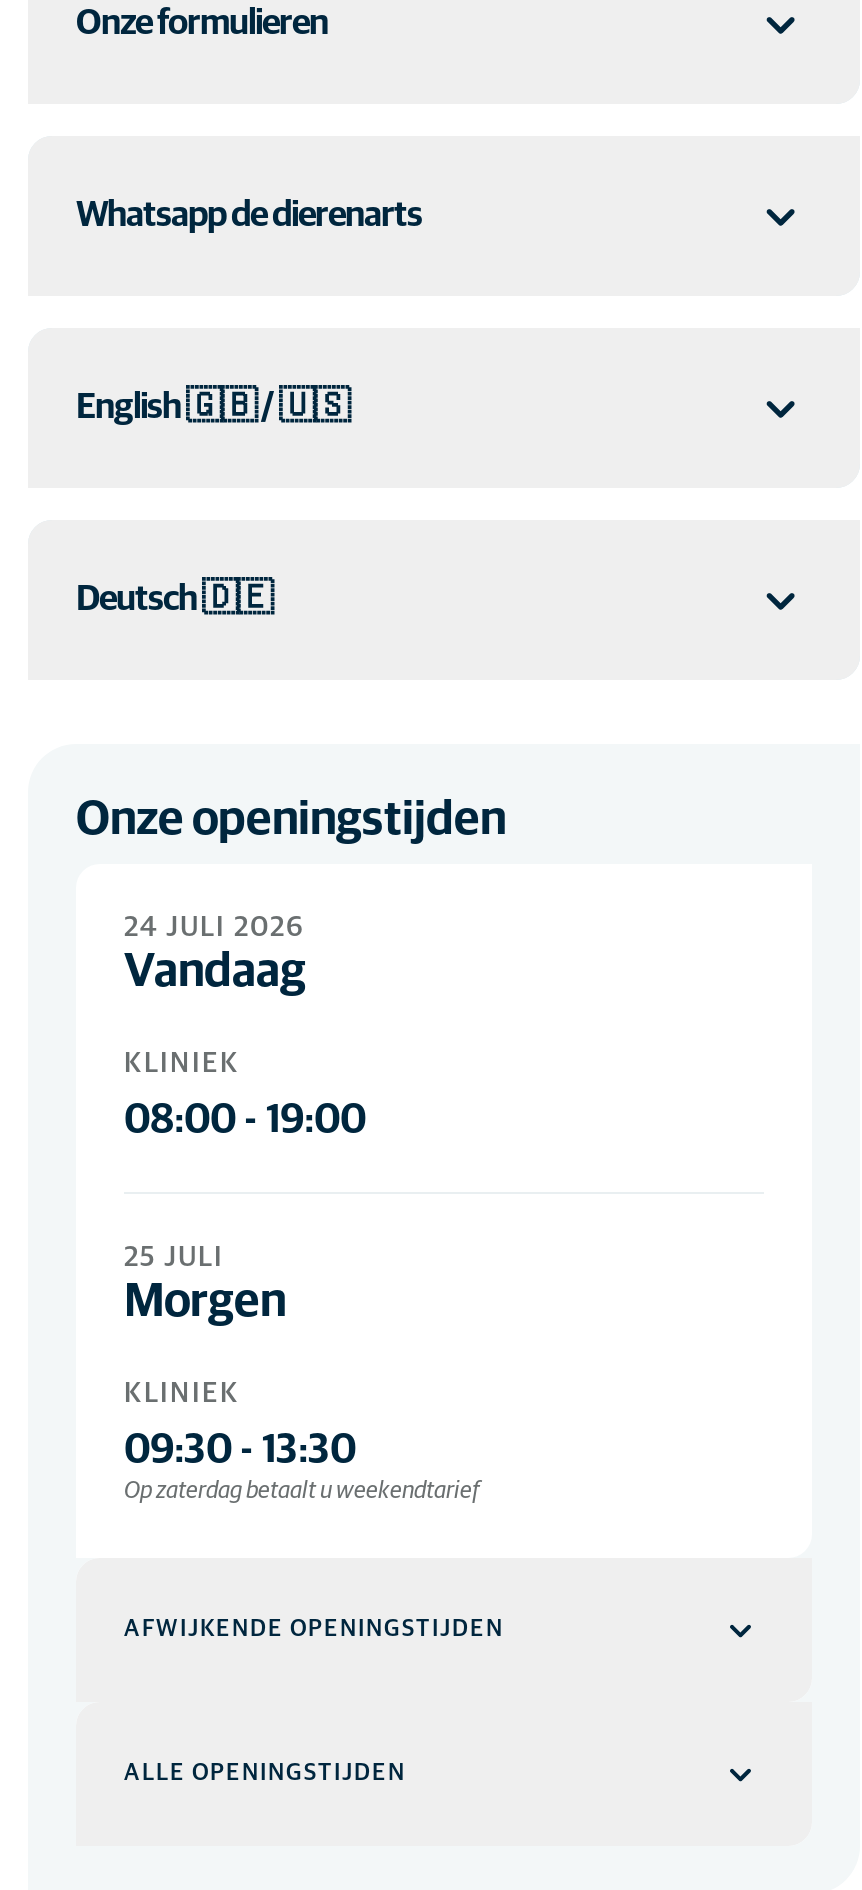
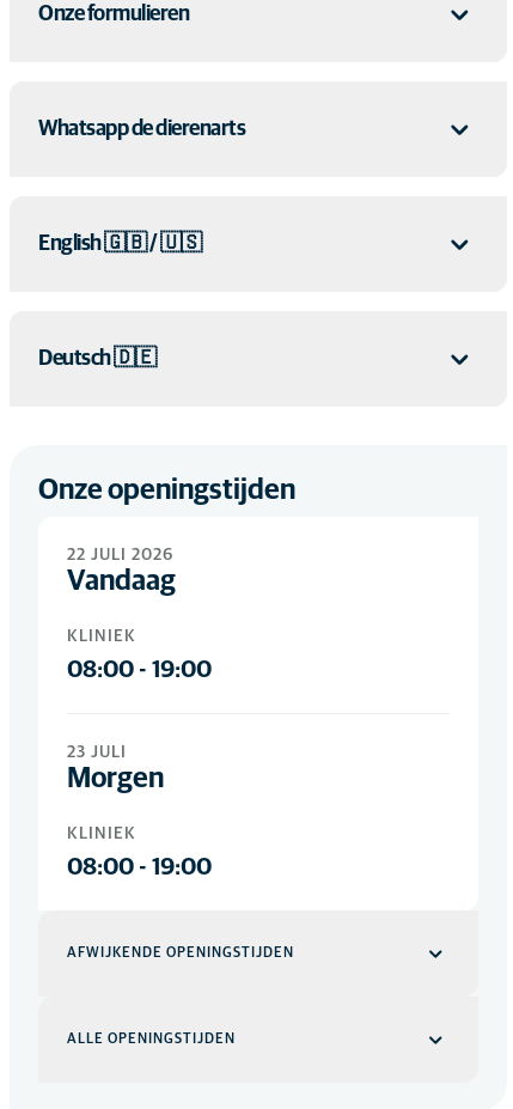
- 24 JULI 2026
+ 22 JULI 2026

- 25 JULI
+ 23 JULI

- 09:30 - 13:30
- Op zaterdag betaalt u weekendtarief
+ 08:00 - 19:00
